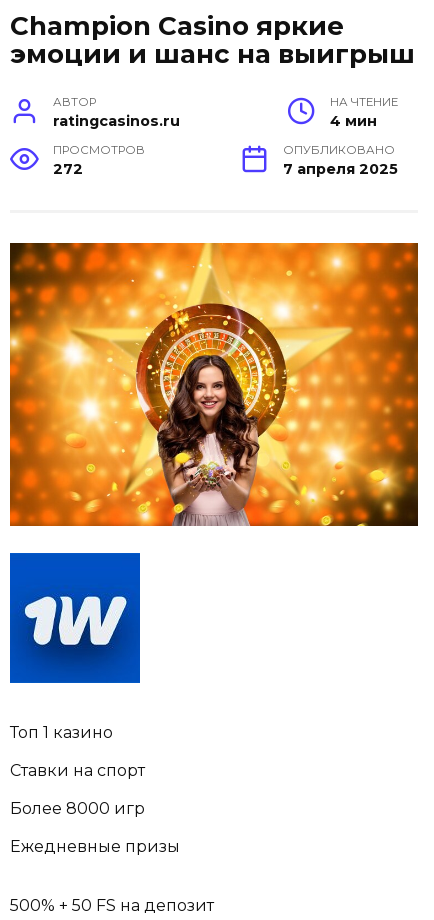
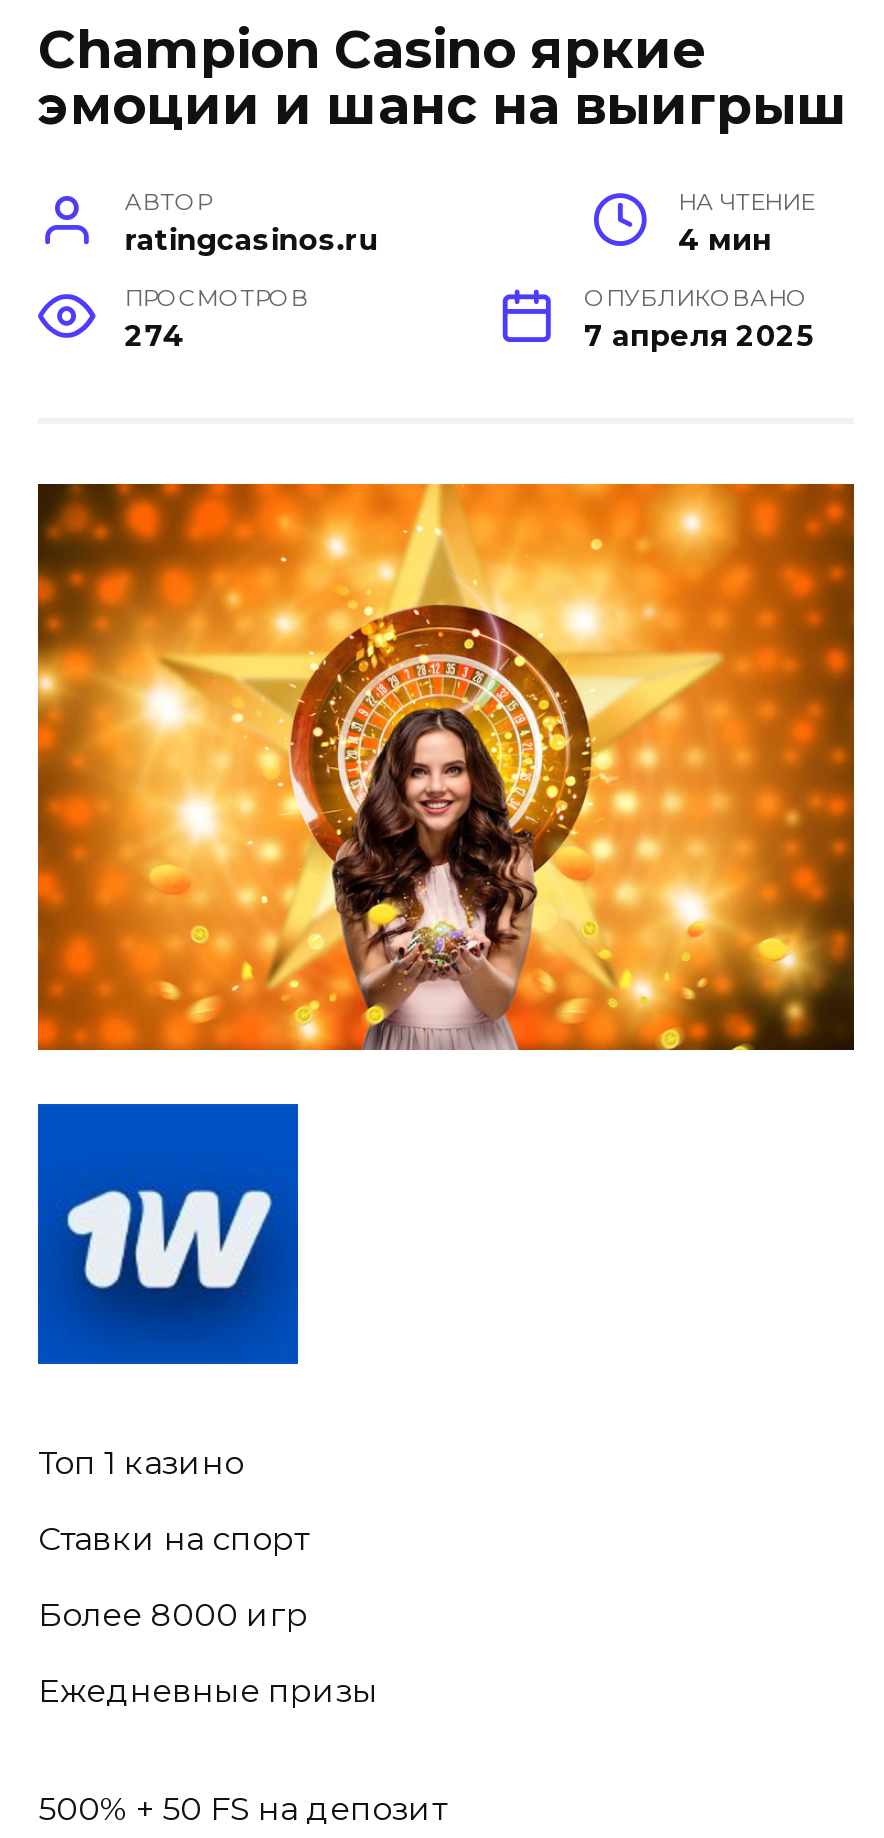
- 272
+ 274
